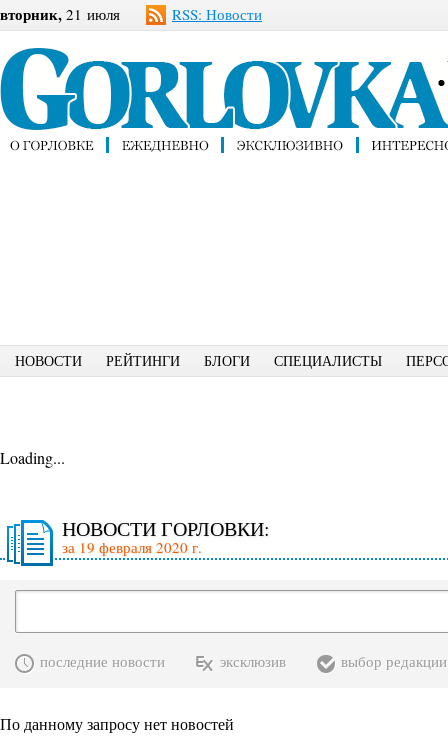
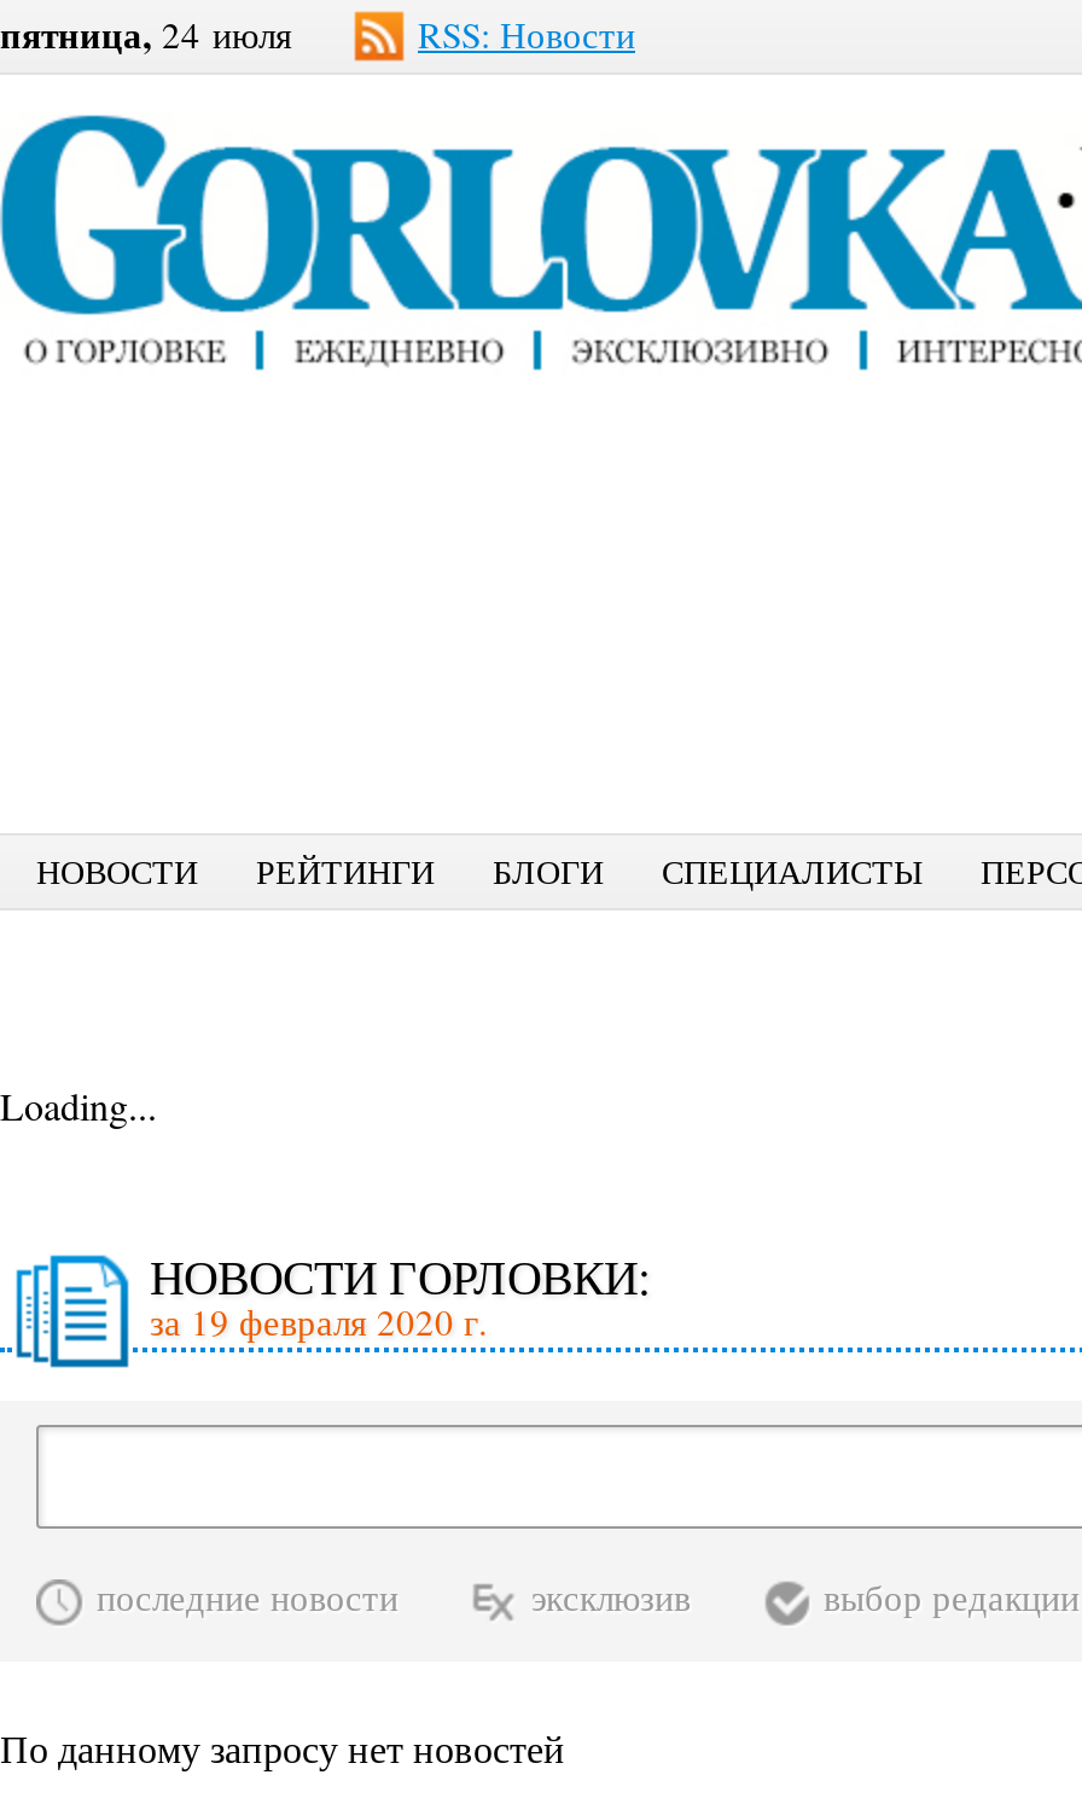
- вторник, 21 июля
+ пятница, 24 июля
